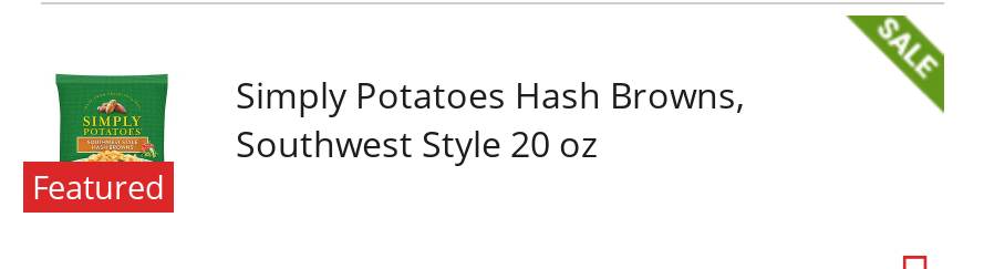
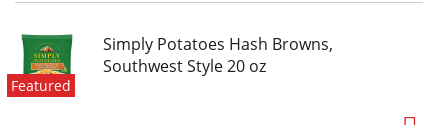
- [image]
